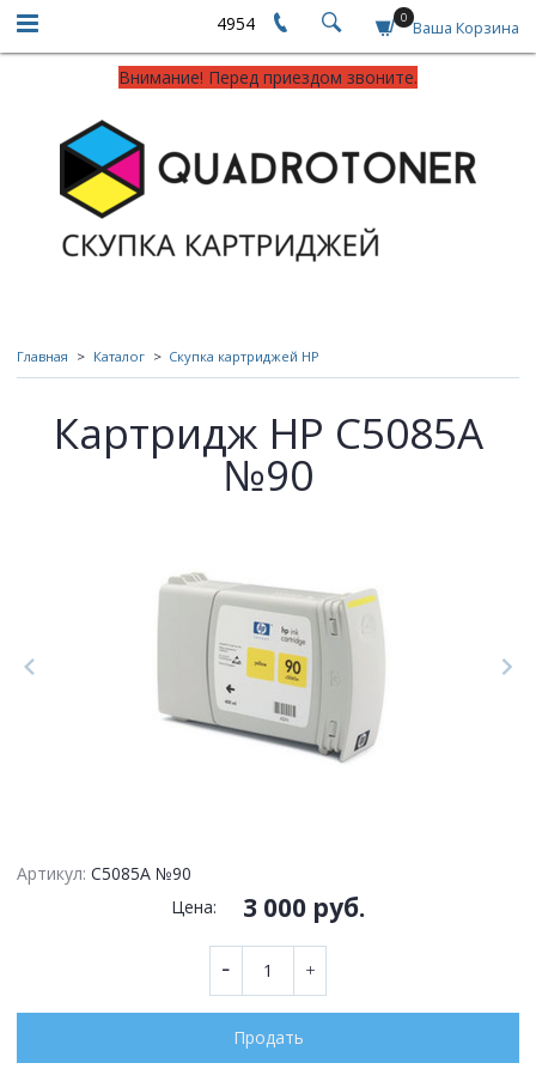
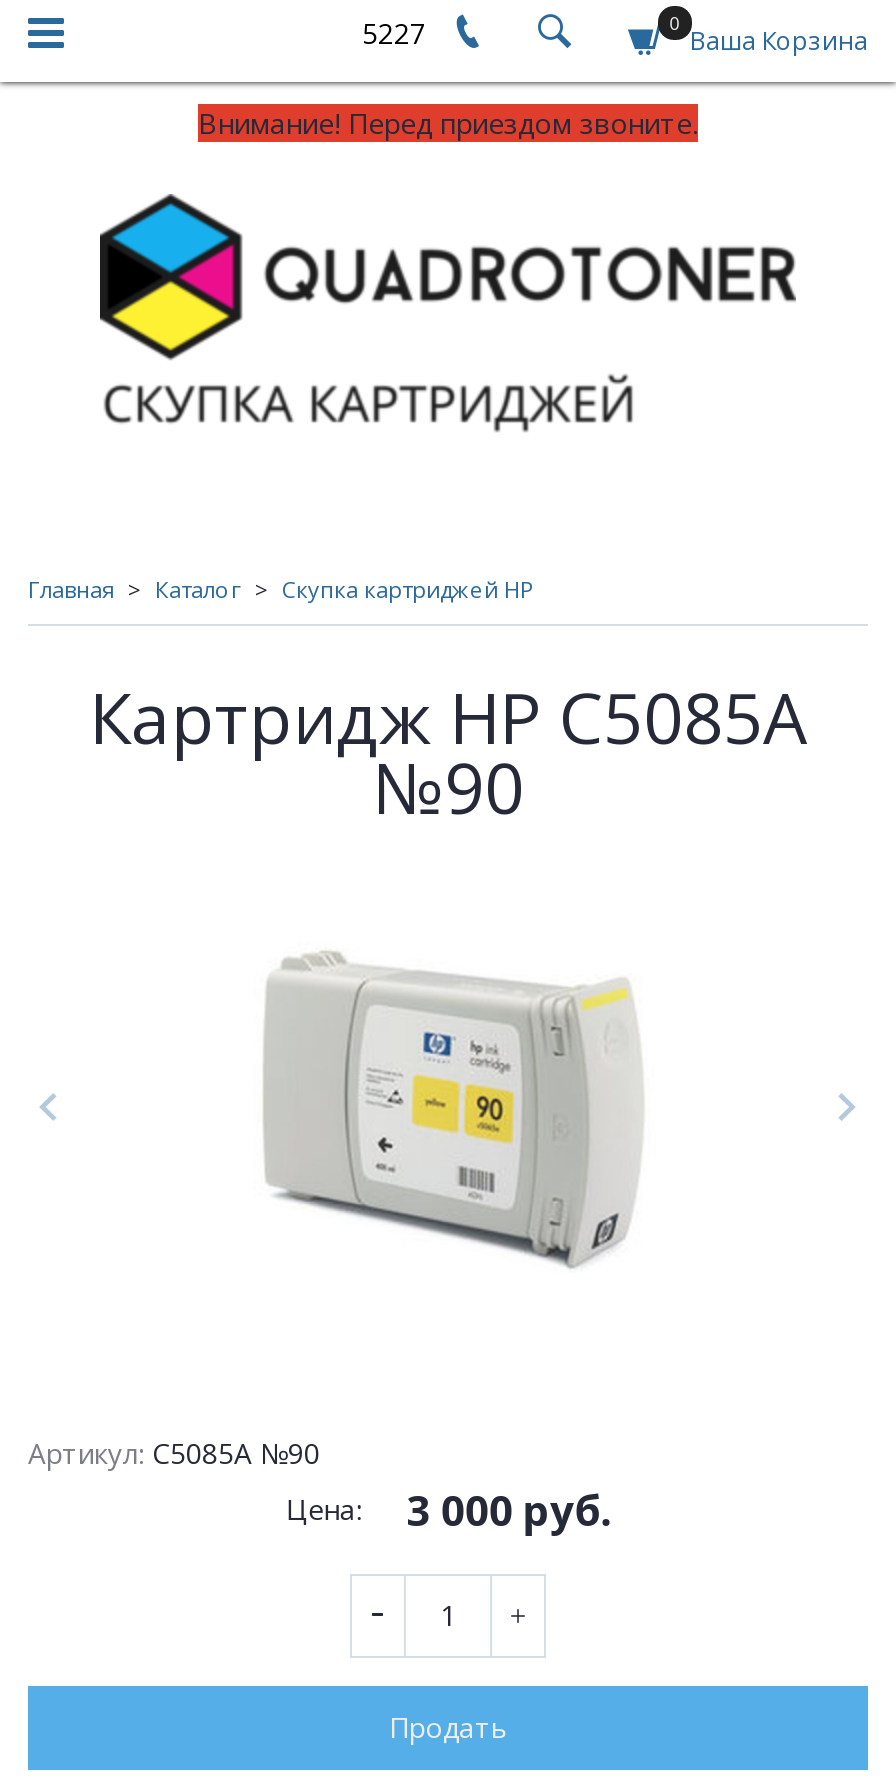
- 4954
+ 5227
